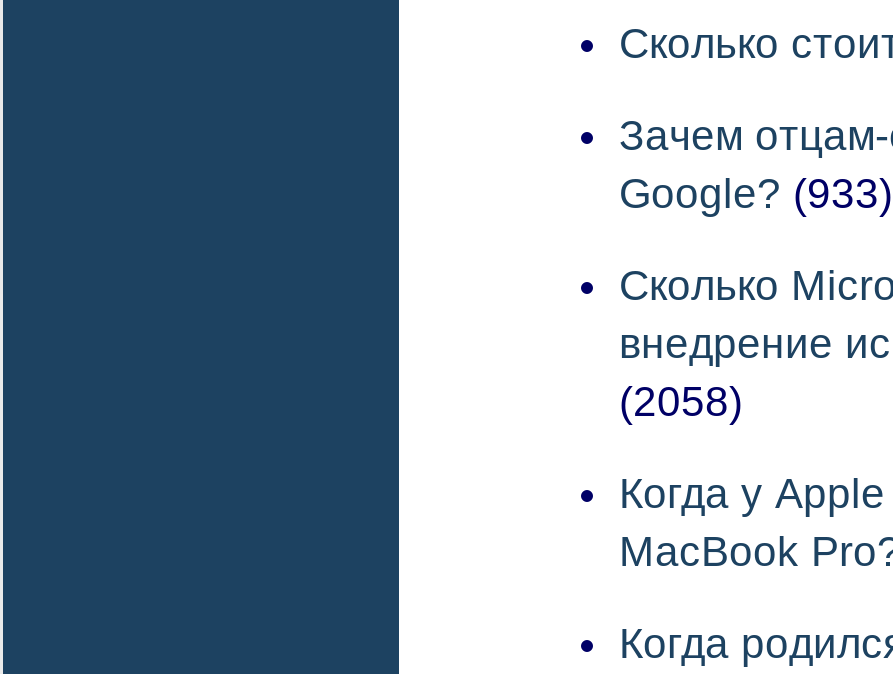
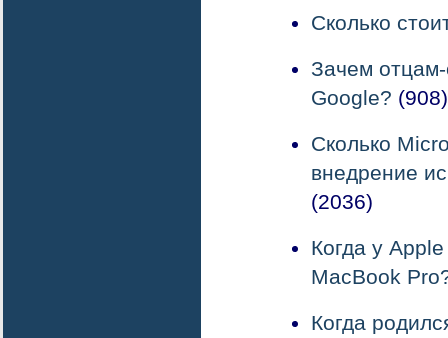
- Google? (933)
+ Google? (908)

- (2058)
+ (2036)
